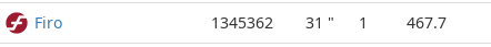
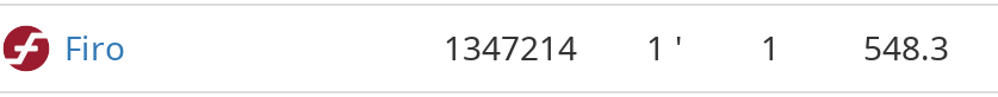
- 1345362
+ 1347214

- 31 "
+ 1 '

- 467.7
+ 548.3
